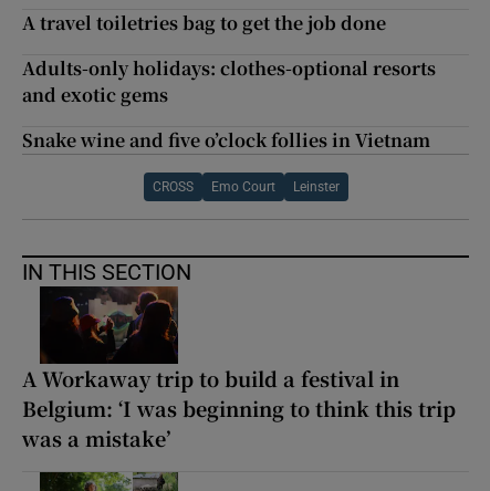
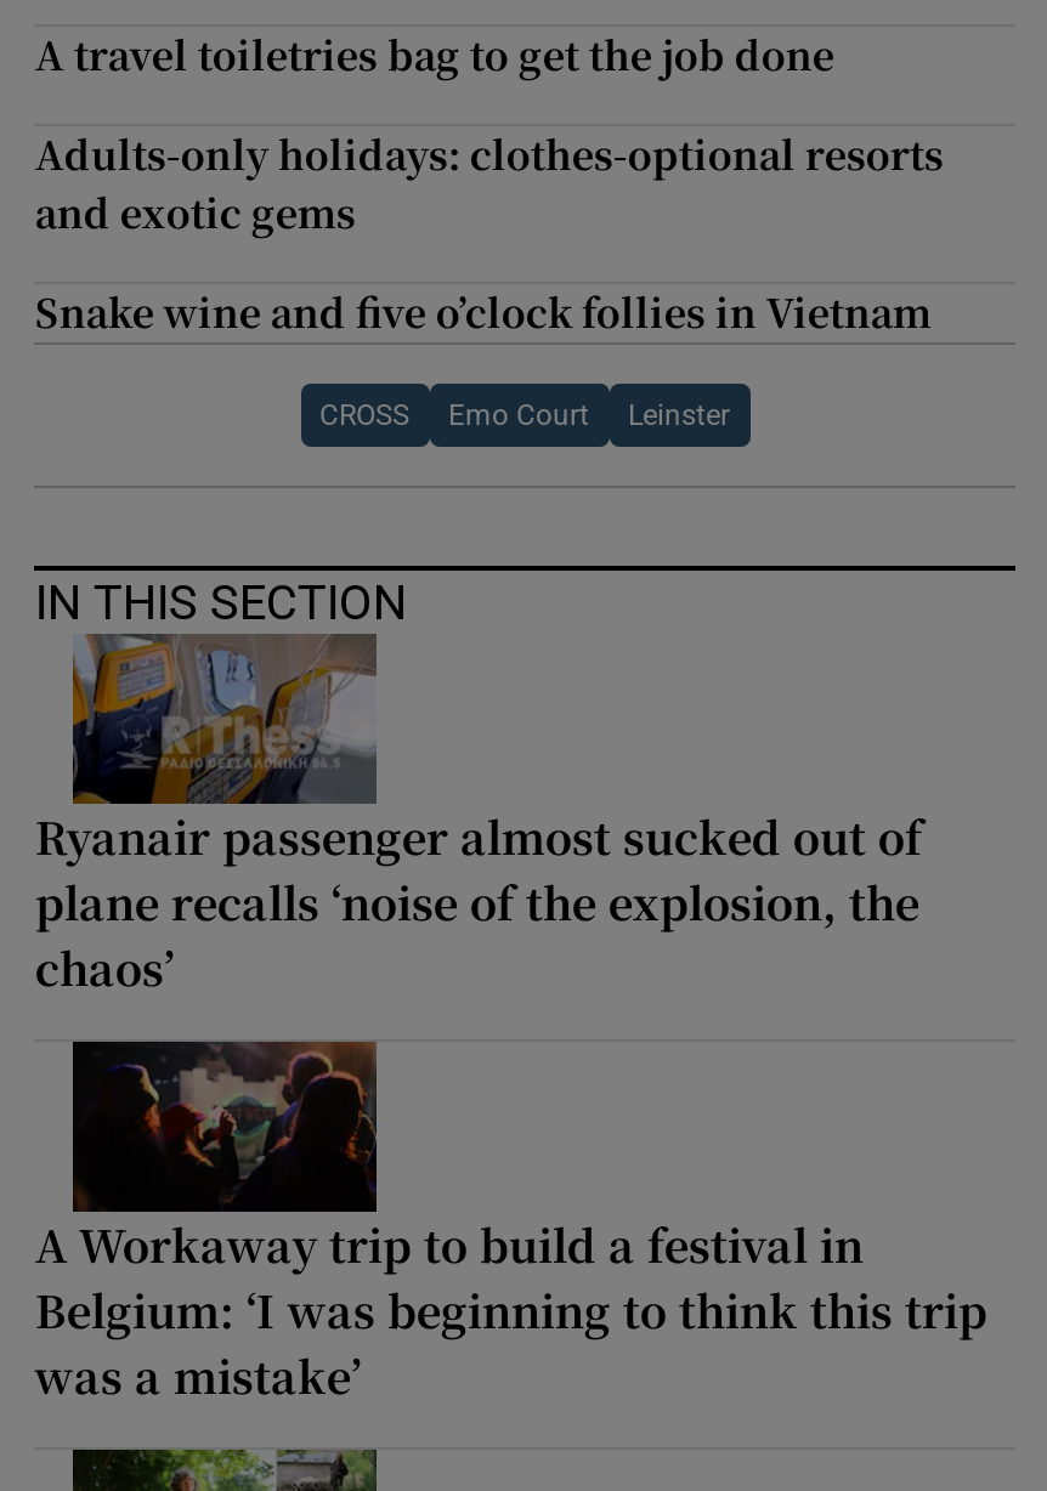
+ [image]
+ Ryanair passenger almost sucked out of
+ plane recalls ‘noise of the explosion, the
+ chaos’
